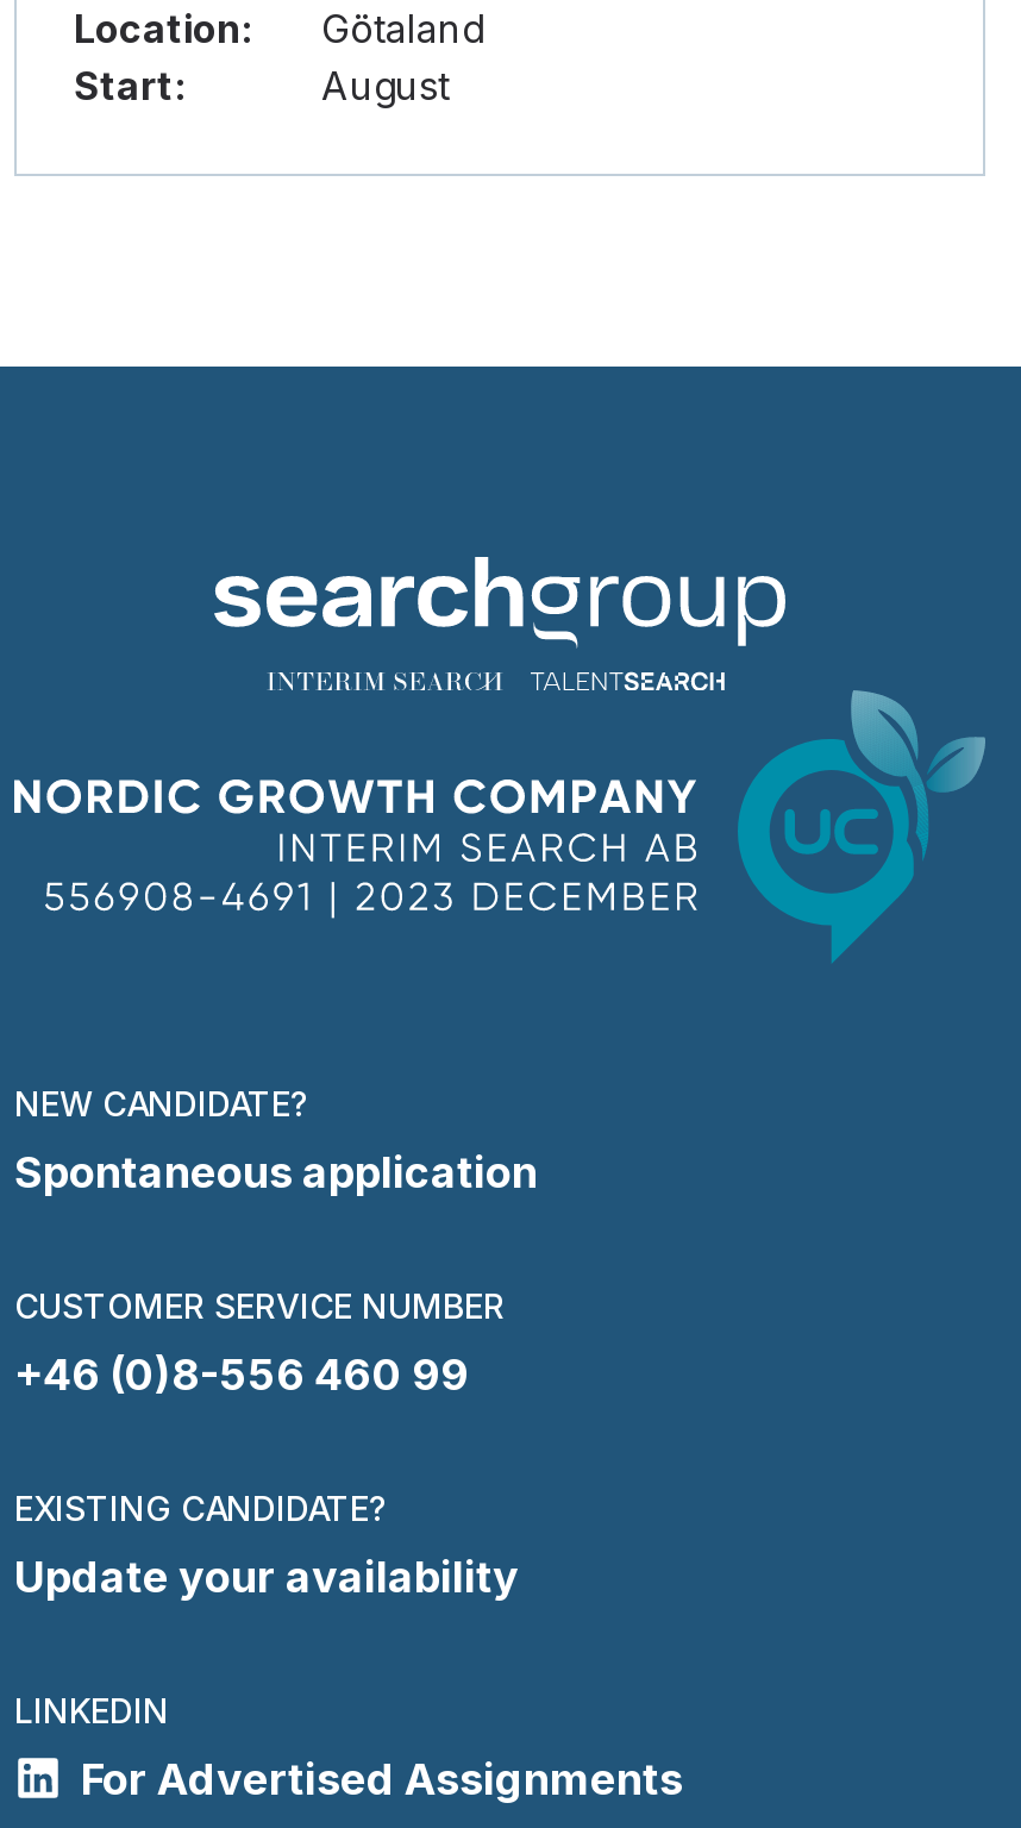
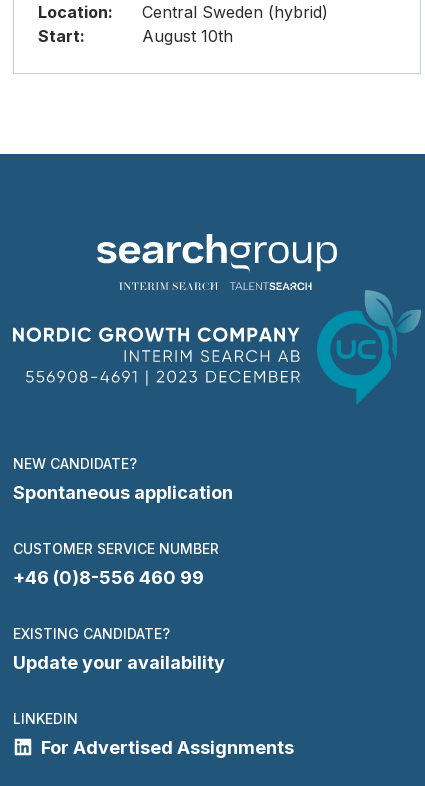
- Götaland
+ Central Sweden (hybrid)

- August
+ August 10th
